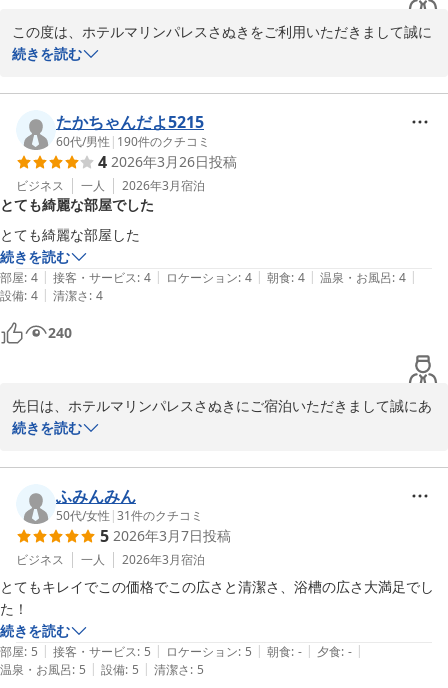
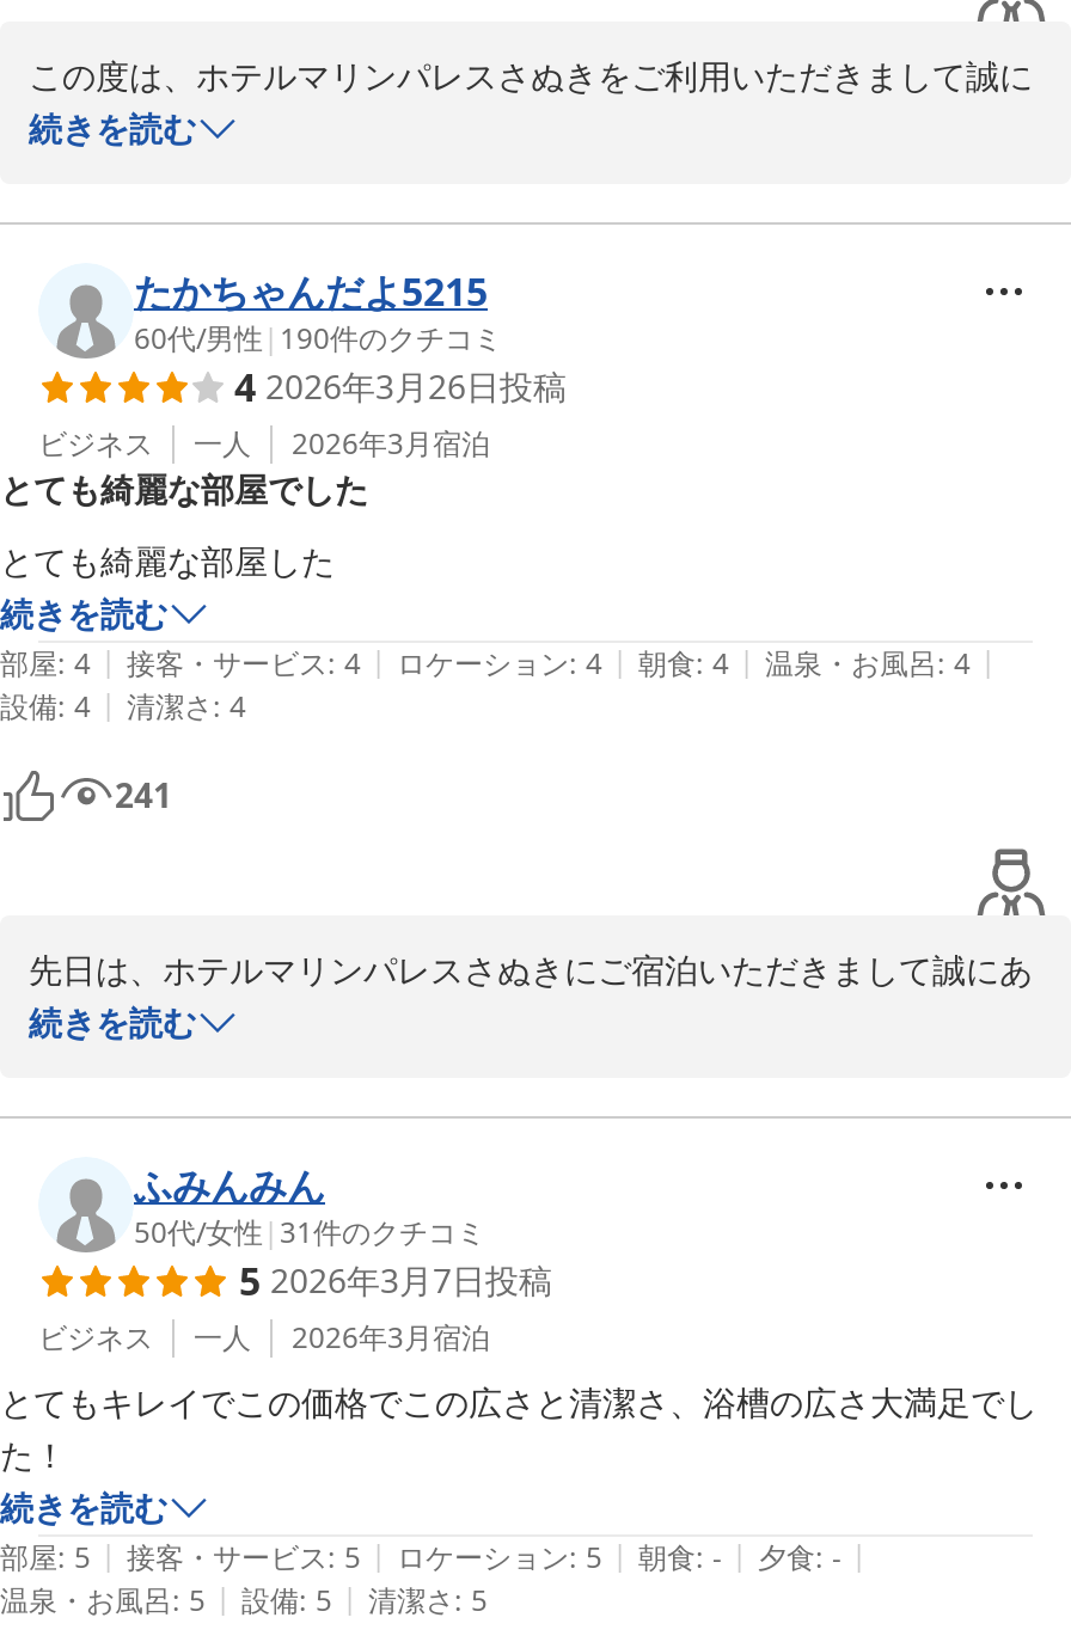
- 240
+ 241
